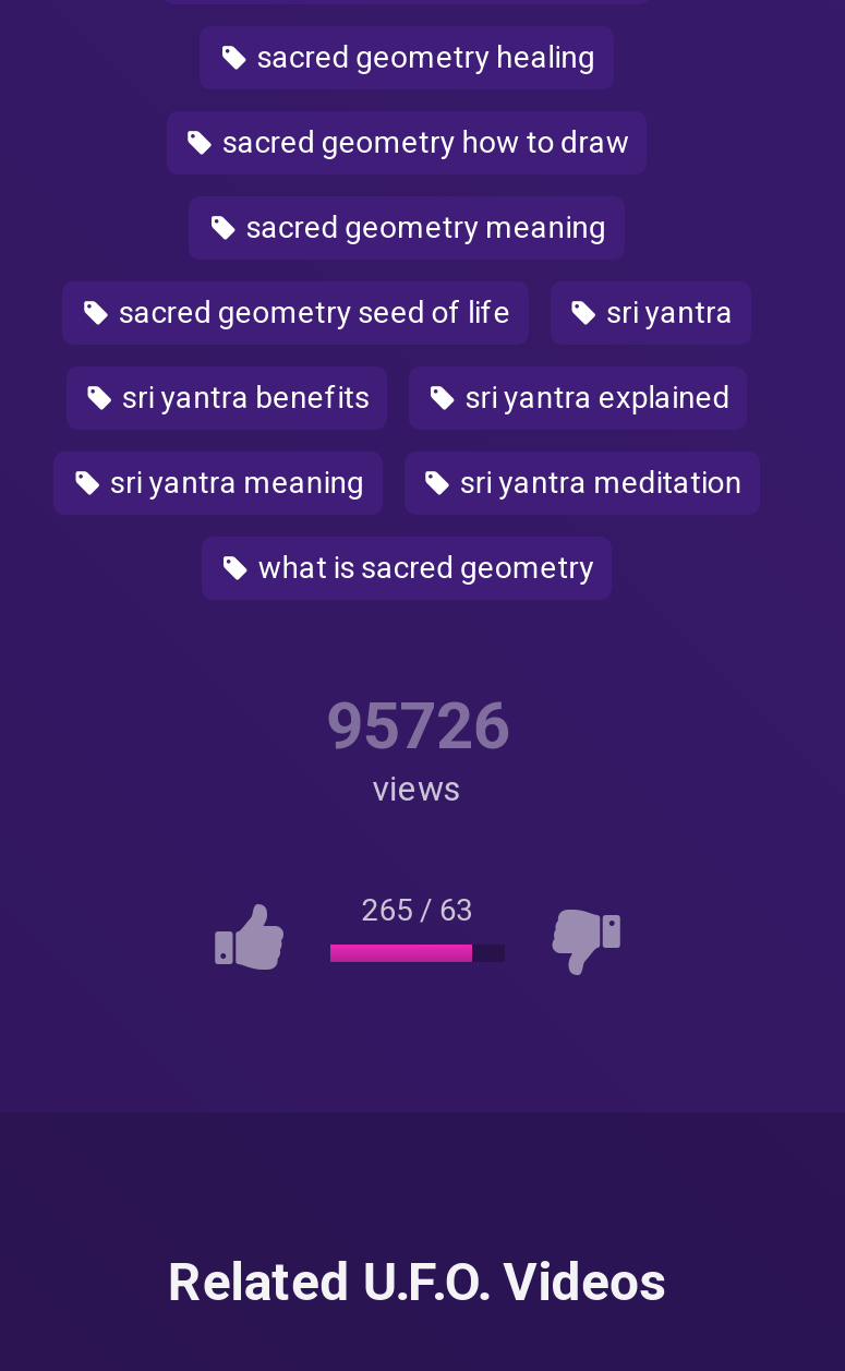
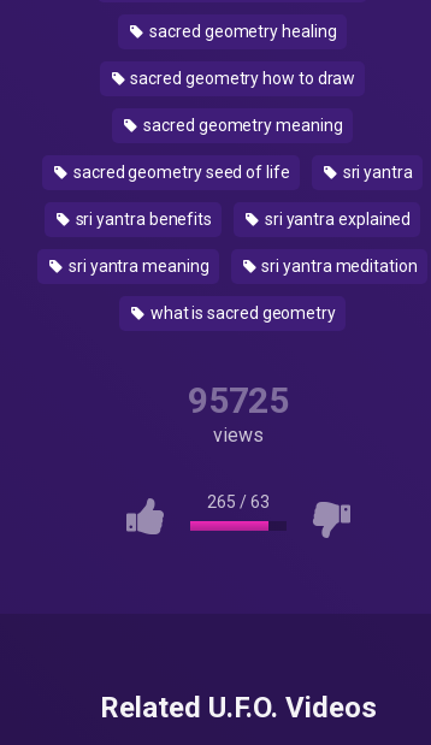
- 95726
+ 95725
